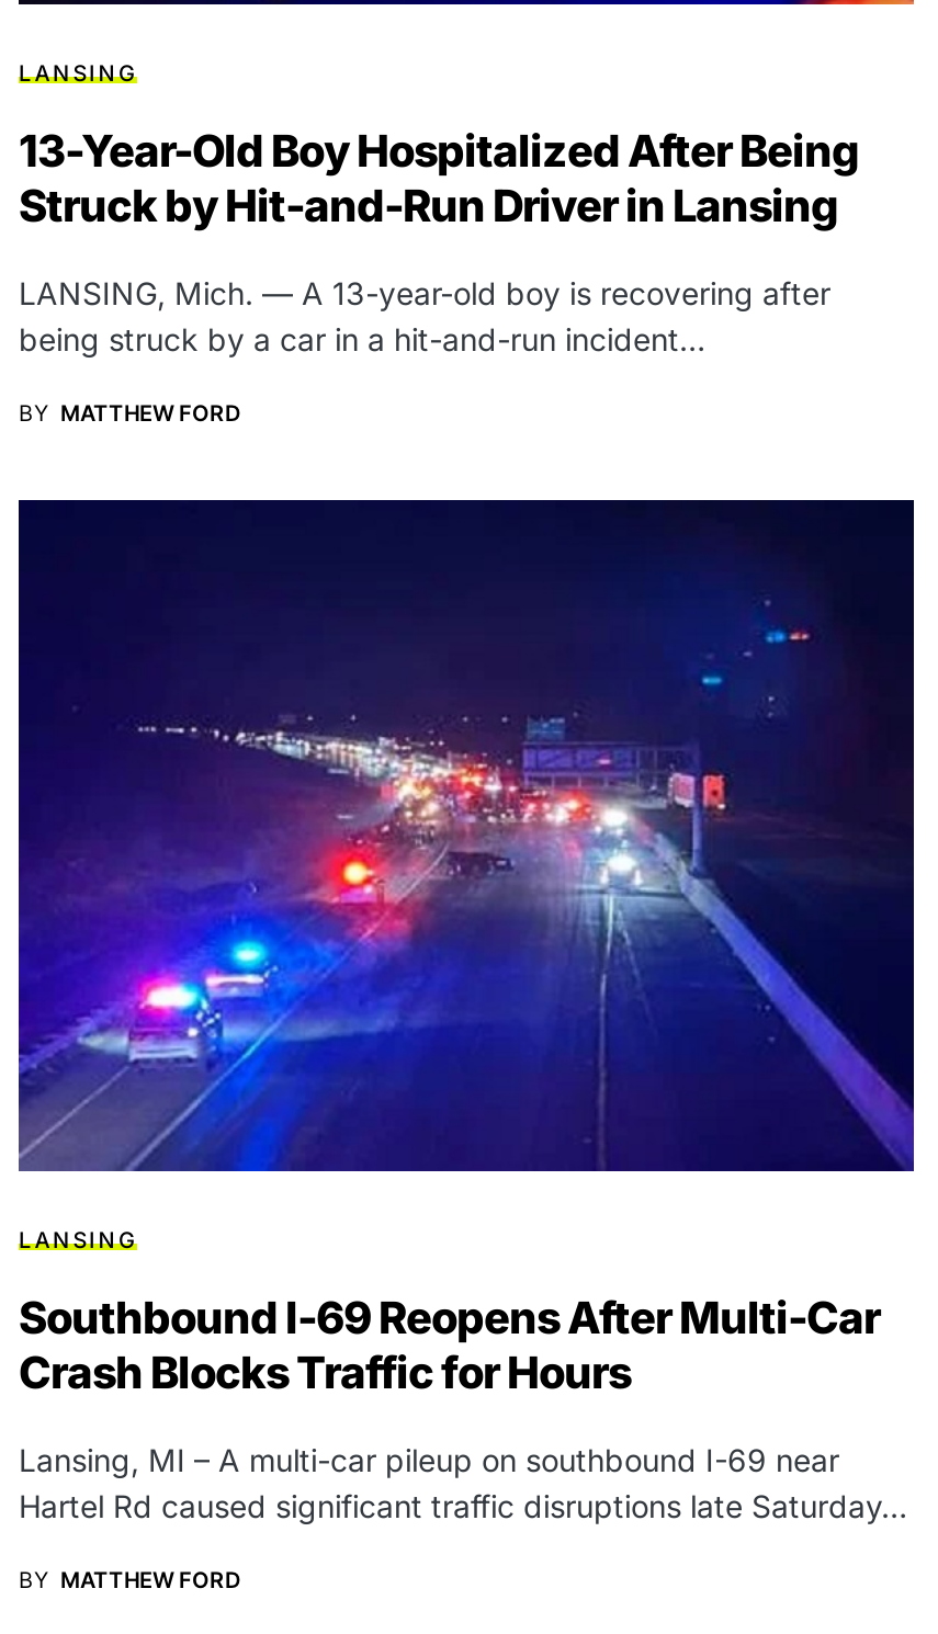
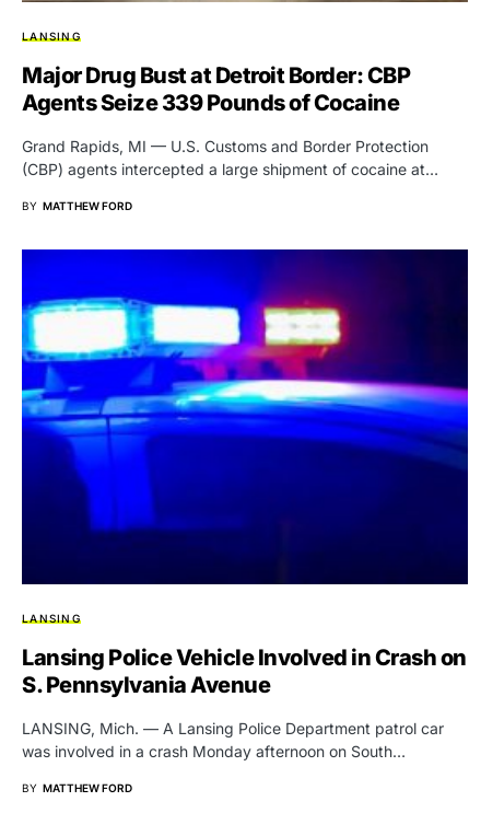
- 13-Year-Old Boy Hospitalized After Being
- Struck by Hit-and-Run Driver in Lansing
+ Major Drug Bust at Detroit Border: CBP
+ Agents Seize 339 Pounds of Cocaine

- LANSING, Mich. — A 13-year-old boy is recovering after
- being struck by a car in a hit-and-run incident…
+ Grand Rapids, MI — U.S. Customs and Border Protection
+ (CBP) agents intercepted a large shipment of cocaine at…

- [image]
+ [image]

- Southbound I-69 Reopens After Multi-Car
- Crash Blocks Traffic for Hours
+ Lansing Police Vehicle Involved in Crash on
+ S. Pennsylvania Avenue

- Lansing, MI – A multi-car pileup on southbound I-69 near
- Hartel Rd caused significant traffic disruptions late Saturday…
+ LANSING, Mich. — A Lansing Police Department patrol car
+ was involved in a crash Monday afternoon on South…
